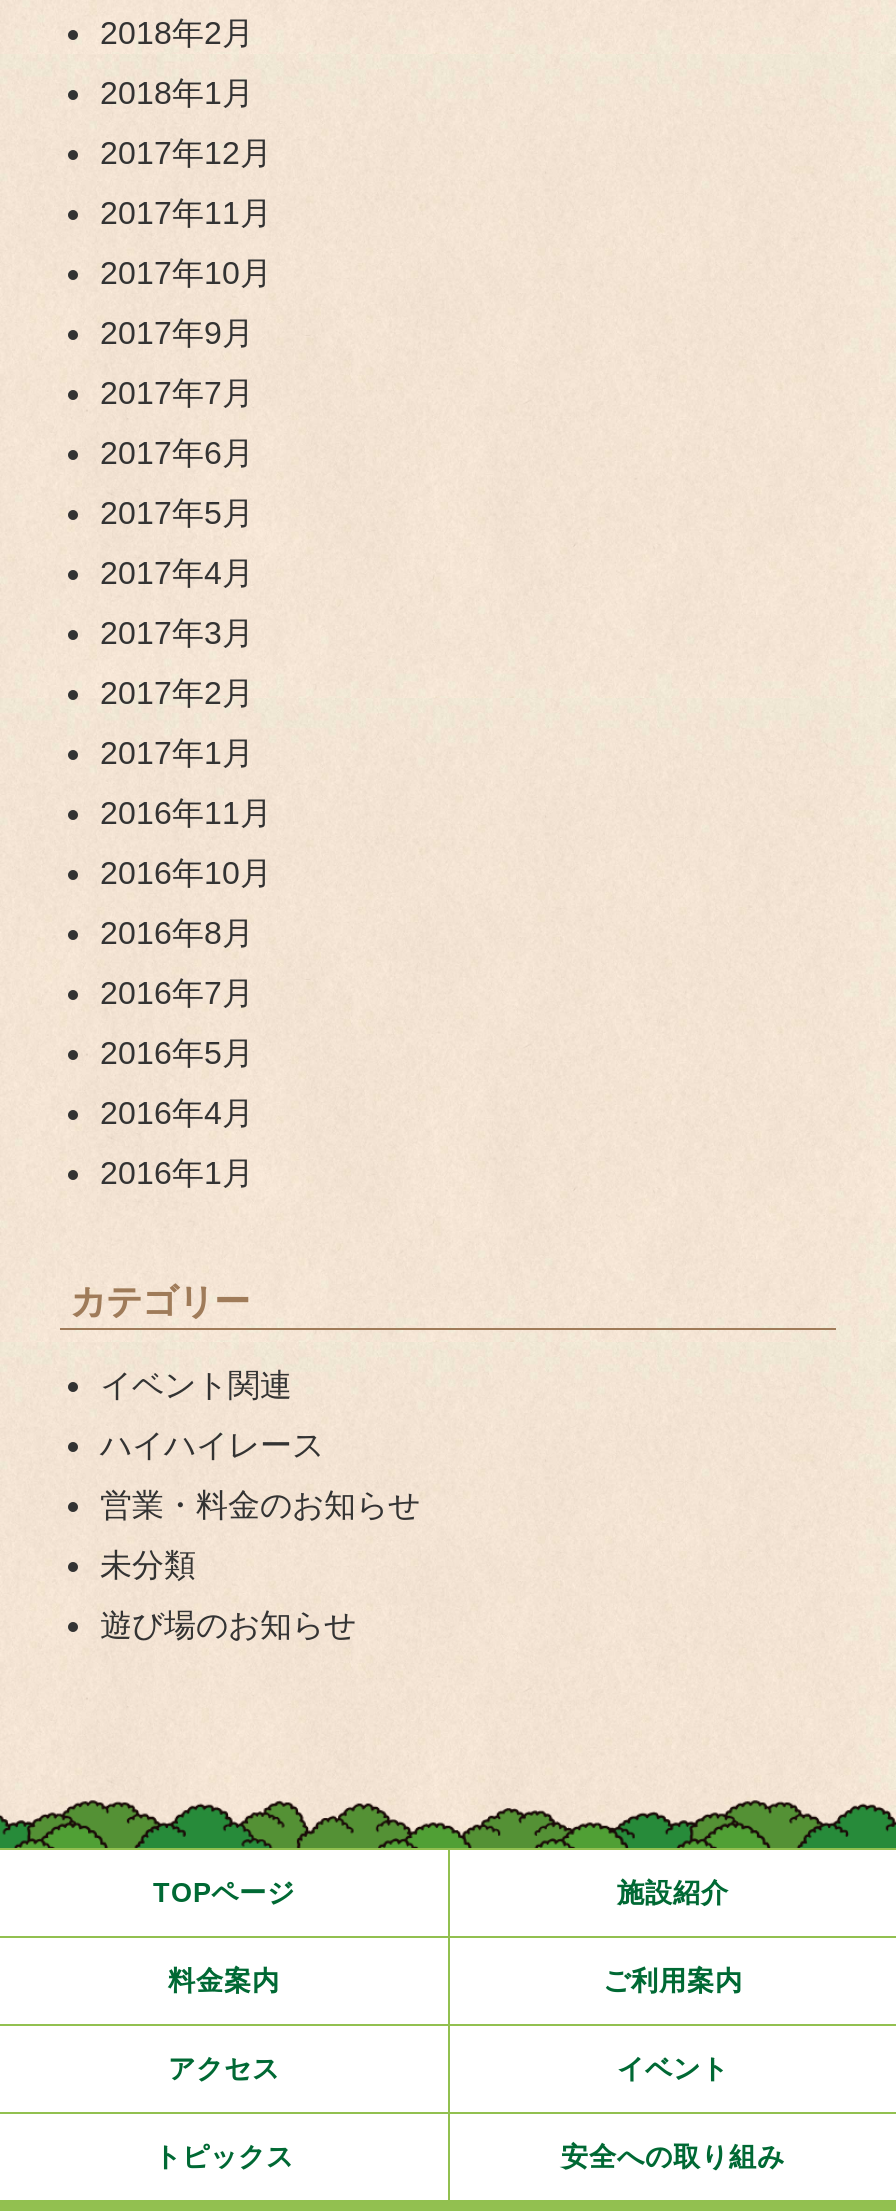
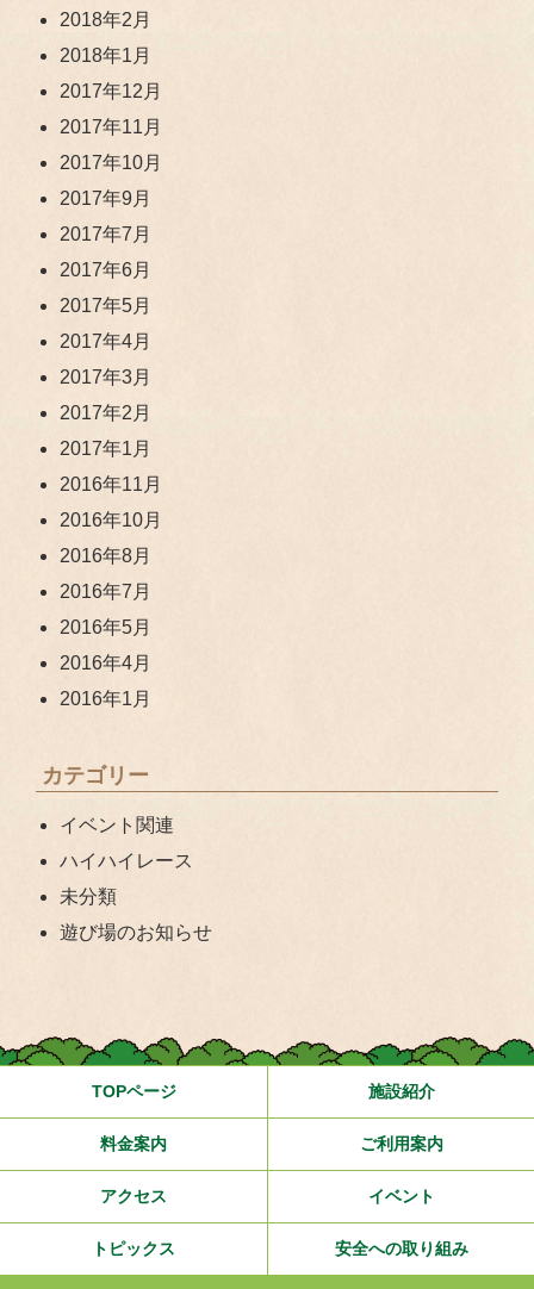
- 営業・料金のお知らせ
